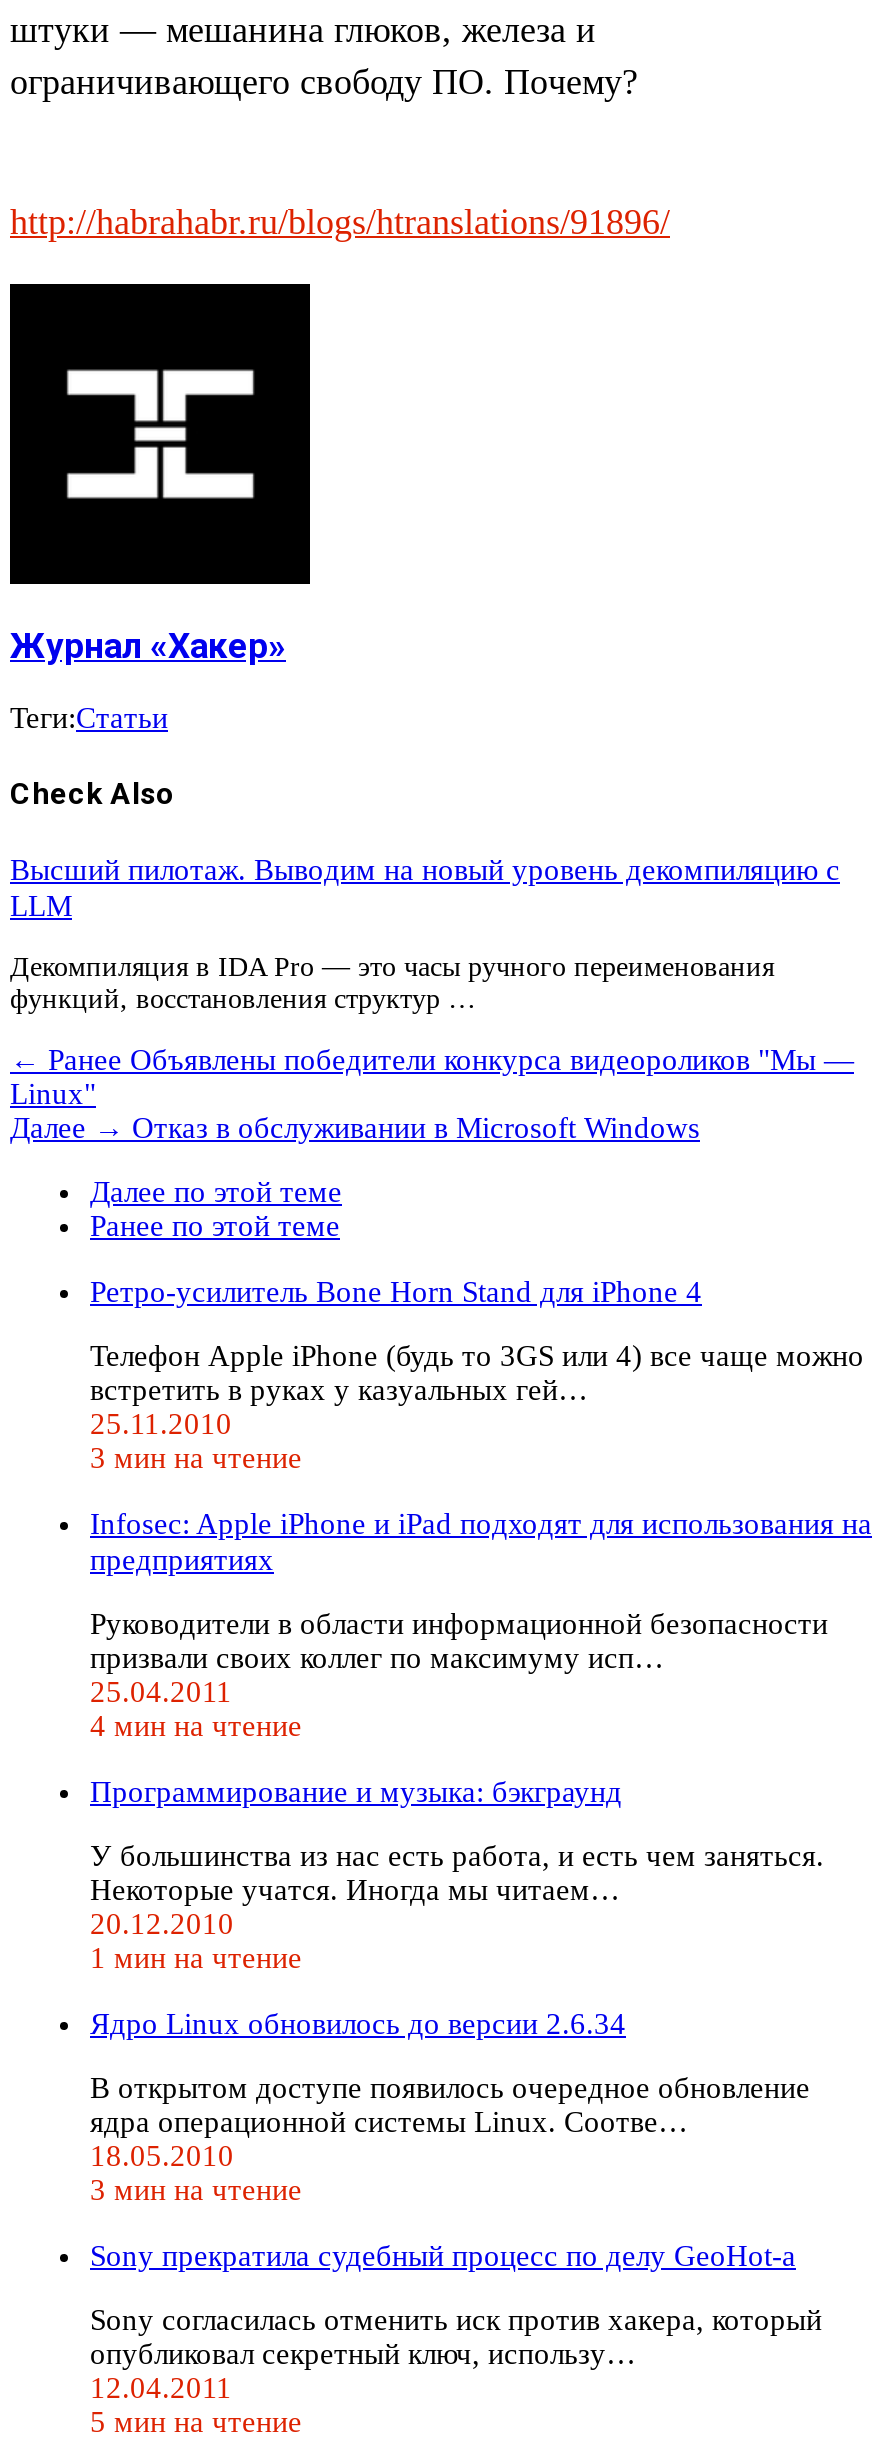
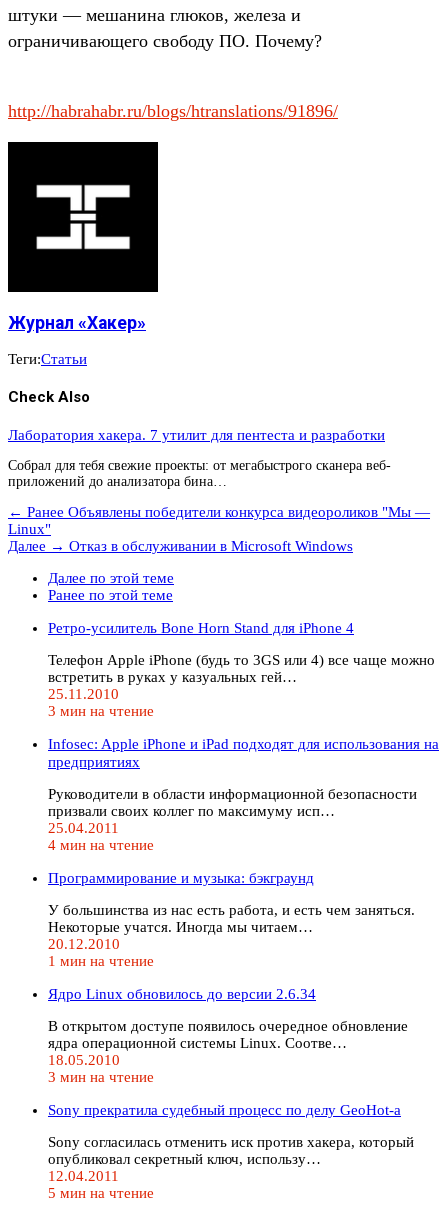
- Высший пилотаж. Выводим на новый уровень декомпиляцию с
- LLM
+ Лаборатория хакера. 7 утилит для пентеста и разработки

- Декомпиляция в IDA Pro — это часы ручного переименования
- функций, восстановления структур …
+ Собрал для тебя свежие проекты: от мегабыстрого сканера веб-
+ приложений до анализатора бина…
